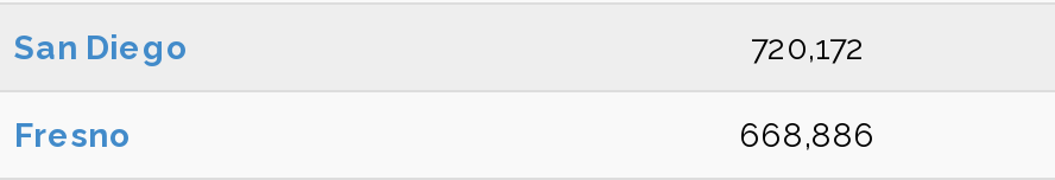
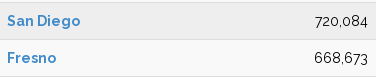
- 720,172
+ 720,084

- 668,886
+ 668,673
